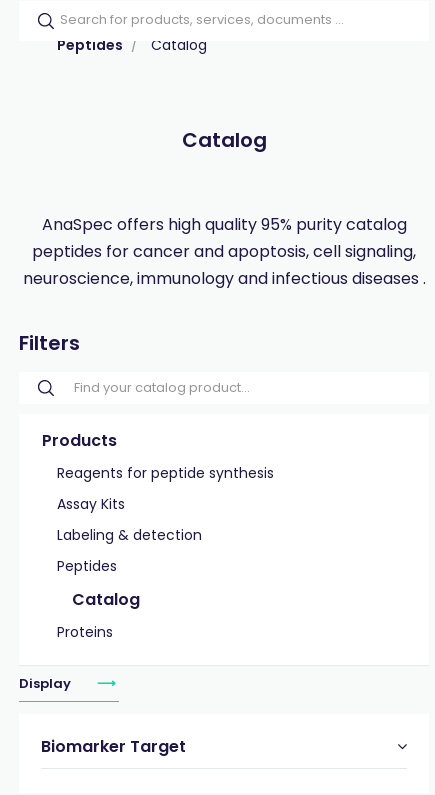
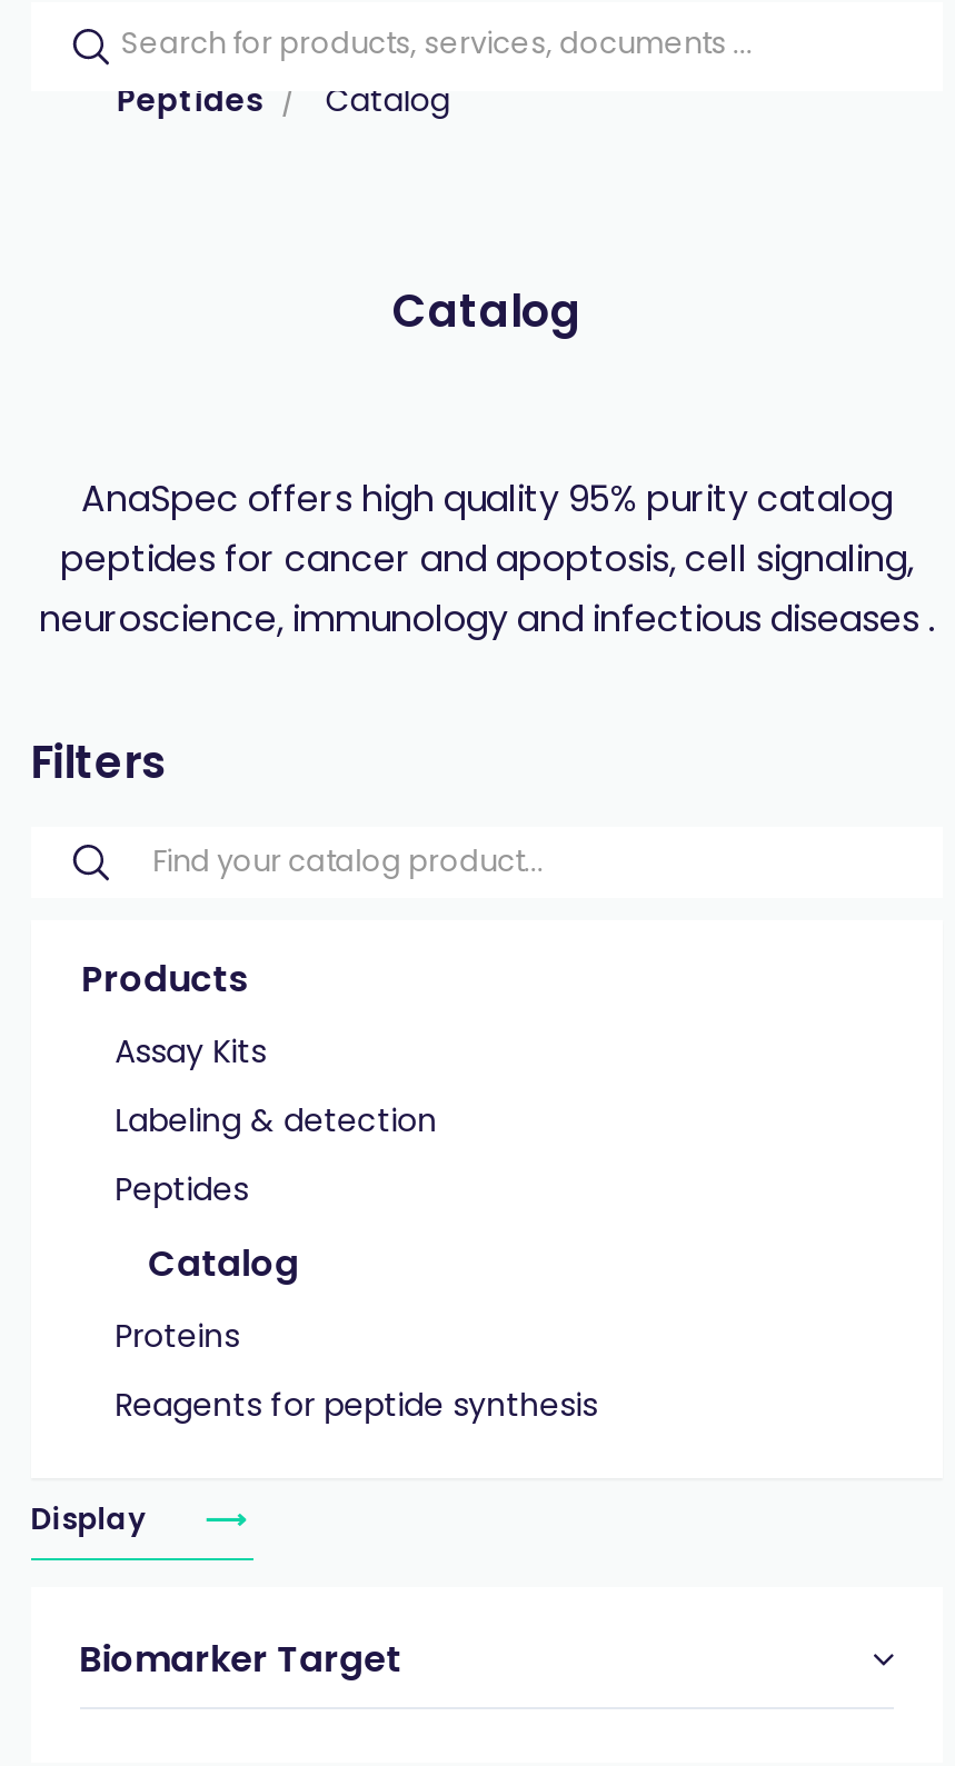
moved down: Reagents for peptide synthesis

moved up: Assay Kits | Labeling & detection | Peptides | Catalog | Proteins
